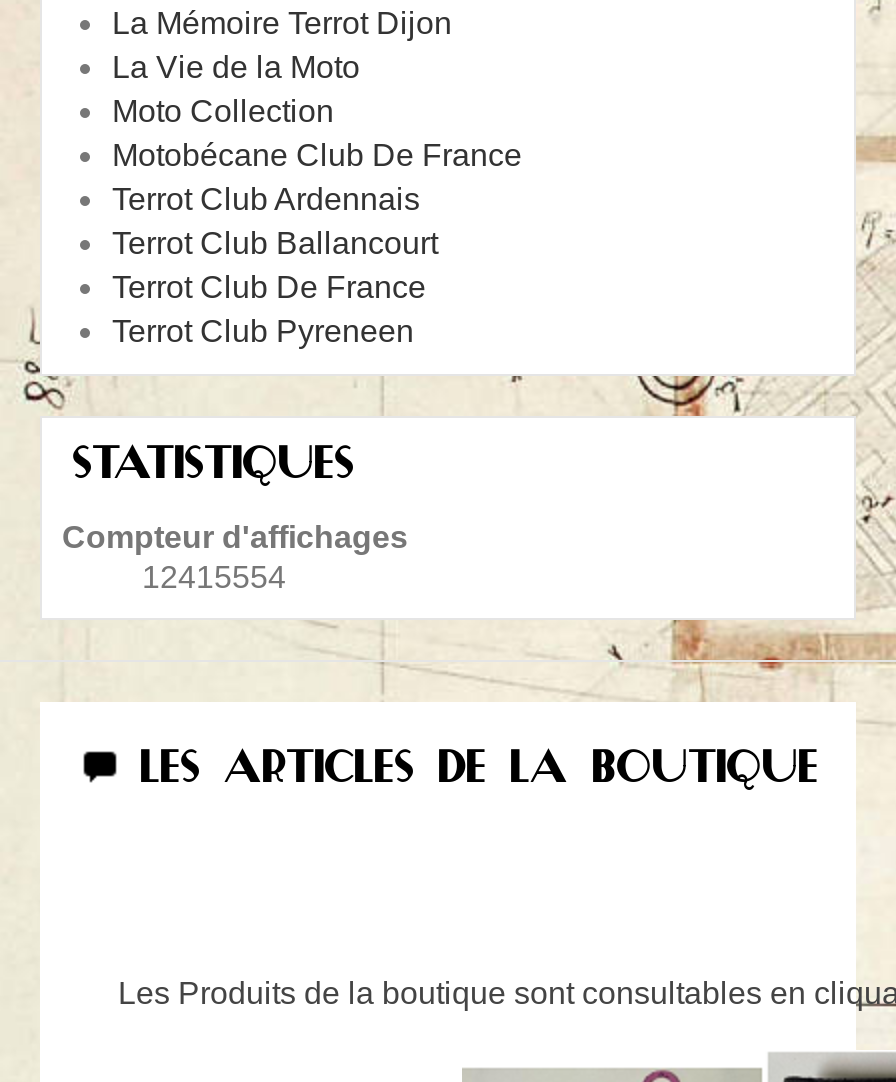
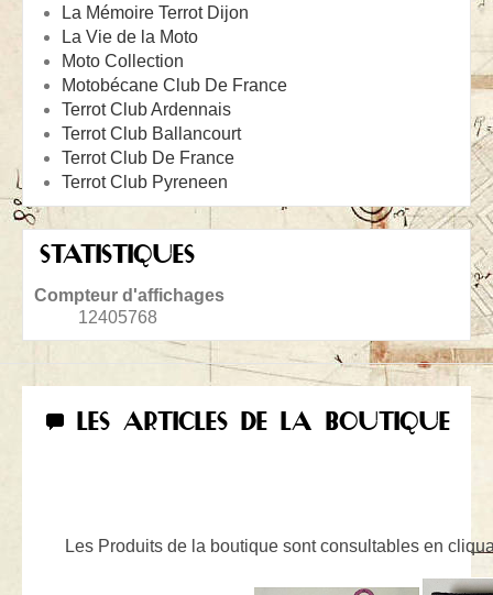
- 12415554
+ 12405768
